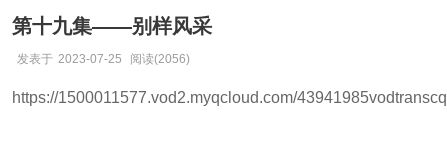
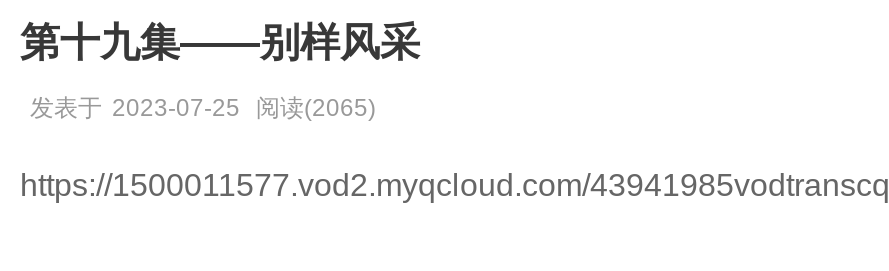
- 发表于 2023-07-25 阅读(2056)
+ 发表于 2023-07-25 阅读(2065)
